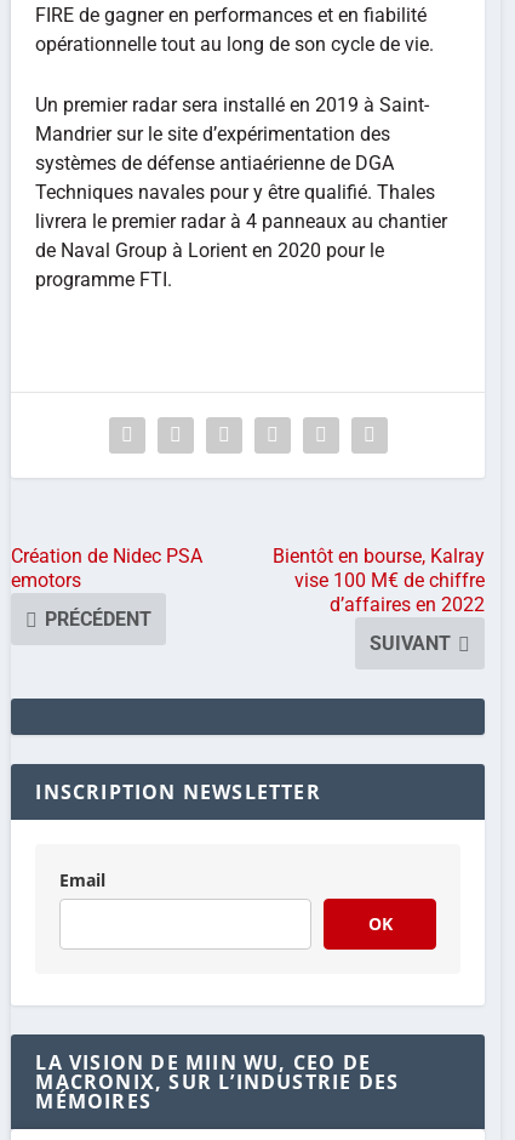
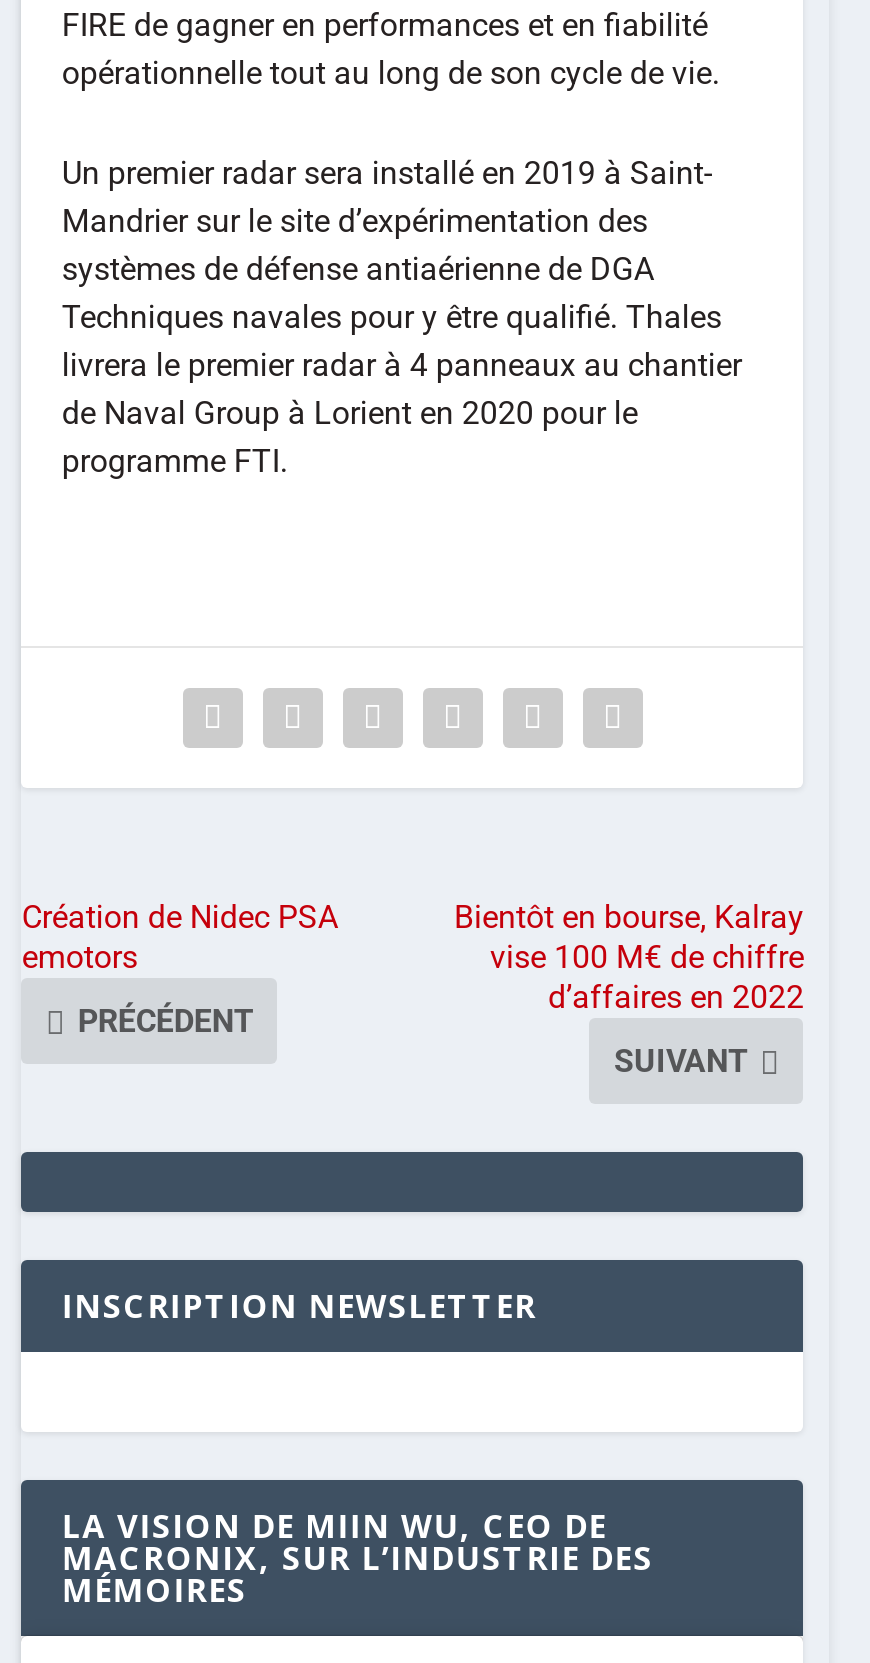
- Email
- OK
